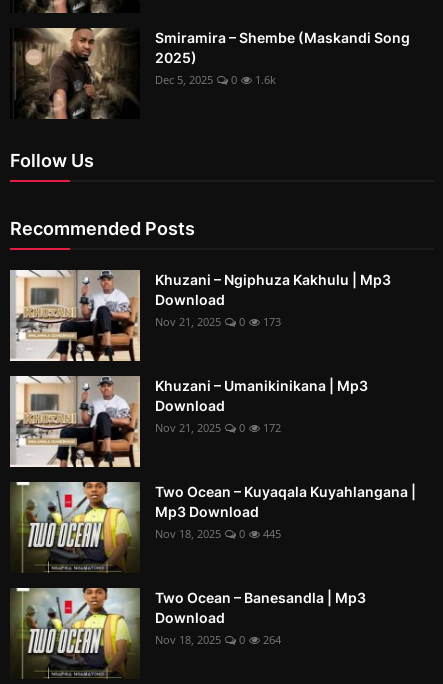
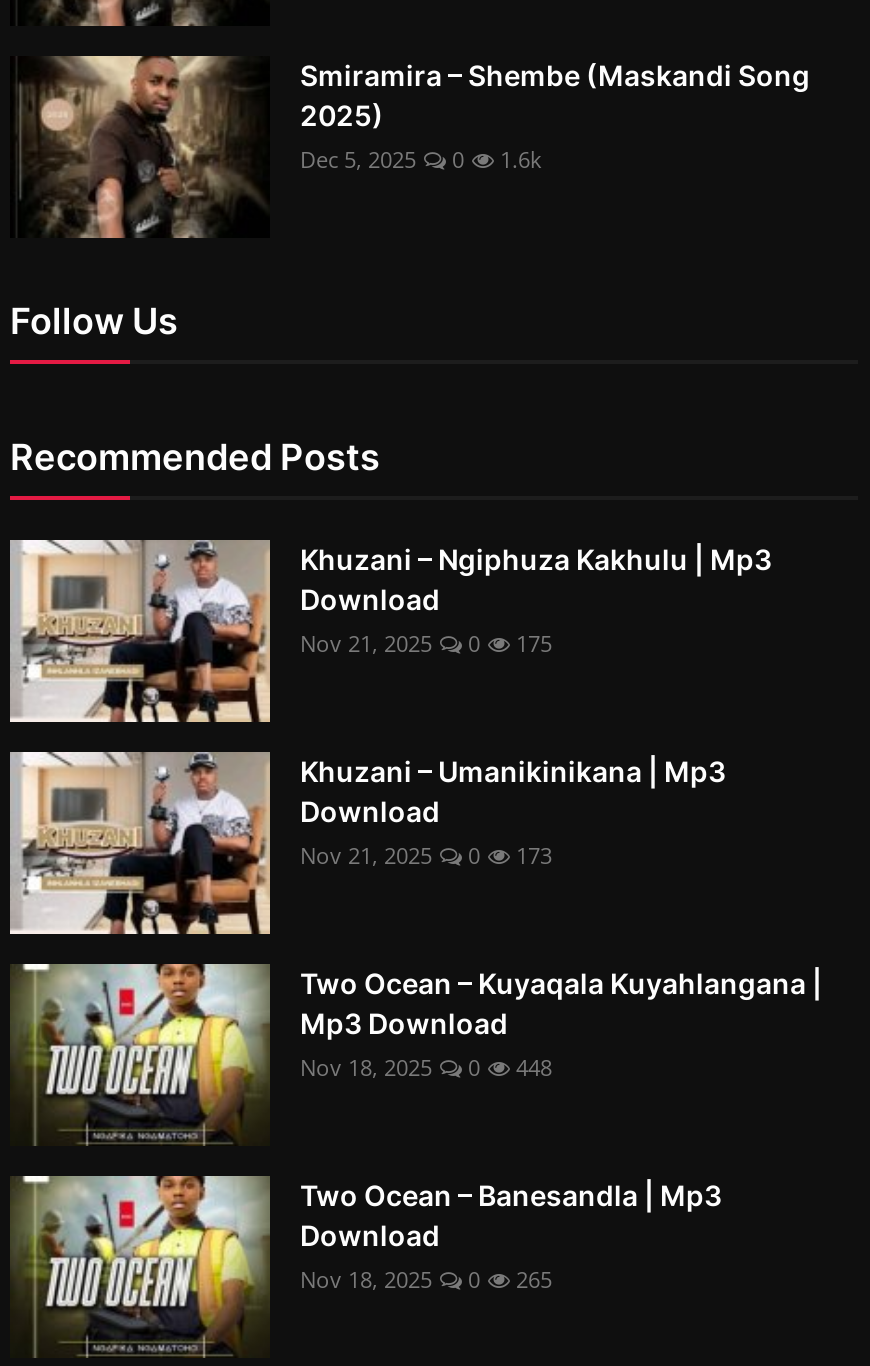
- Nov 21, 2025 0 173
+ Nov 21, 2025 0 175

- Nov 21, 2025 0 172
+ Nov 21, 2025 0 173

- Nov 18, 2025 0 445
+ Nov 18, 2025 0 448

- Nov 18, 2025 0 264
+ Nov 18, 2025 0 265
